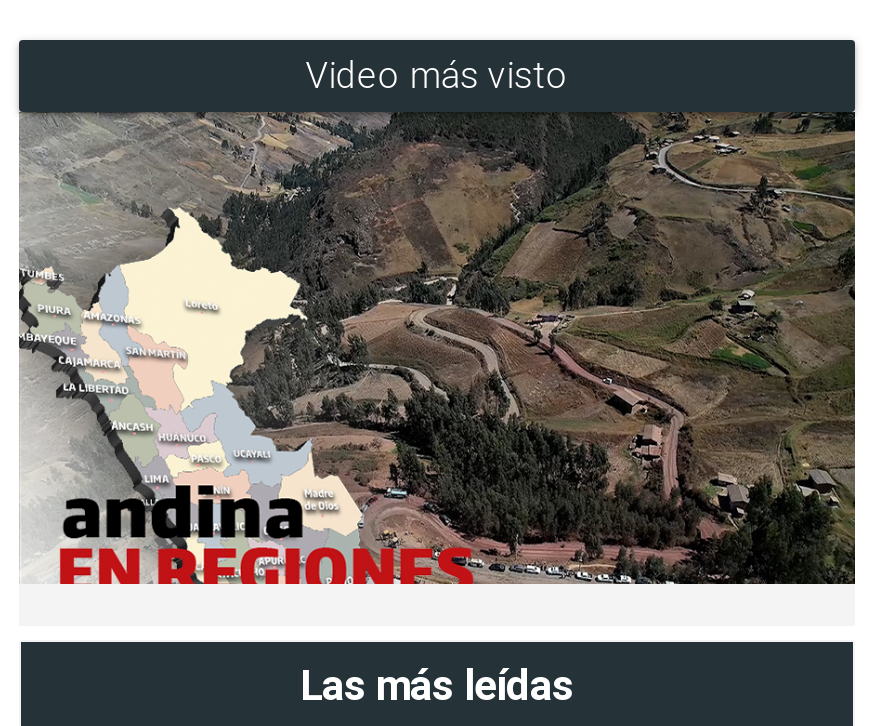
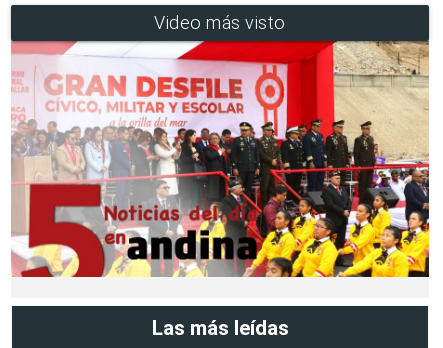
- [image]
+ [image]
